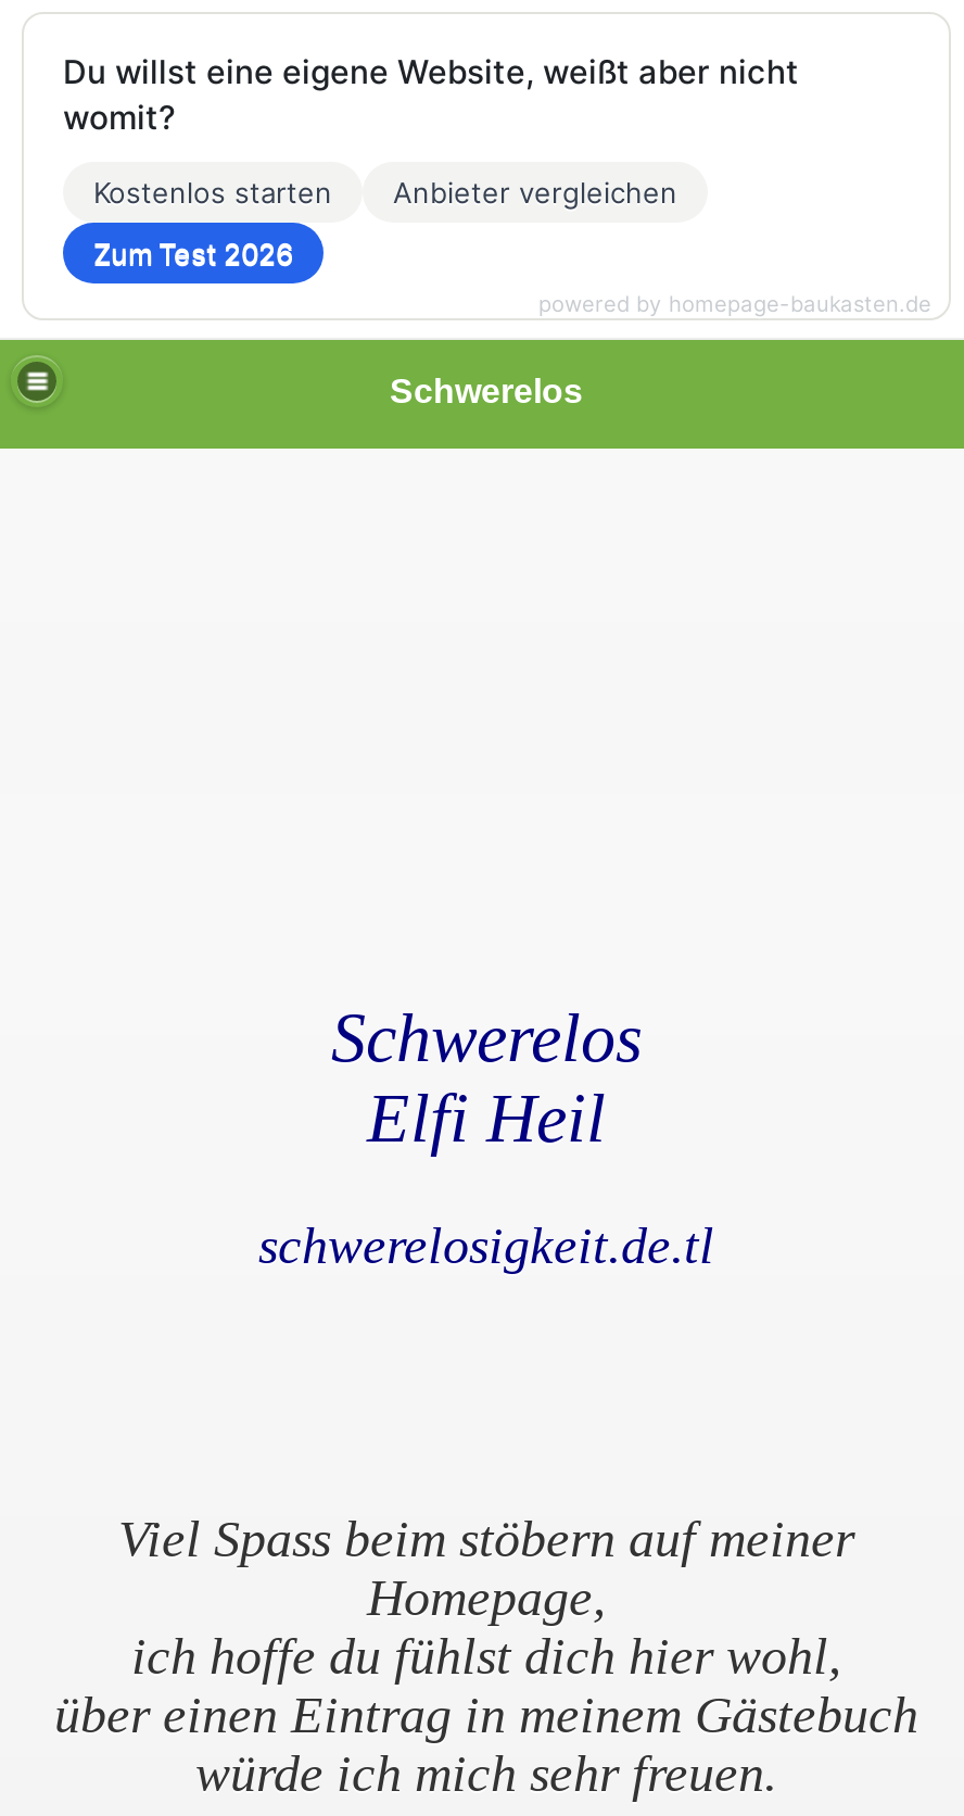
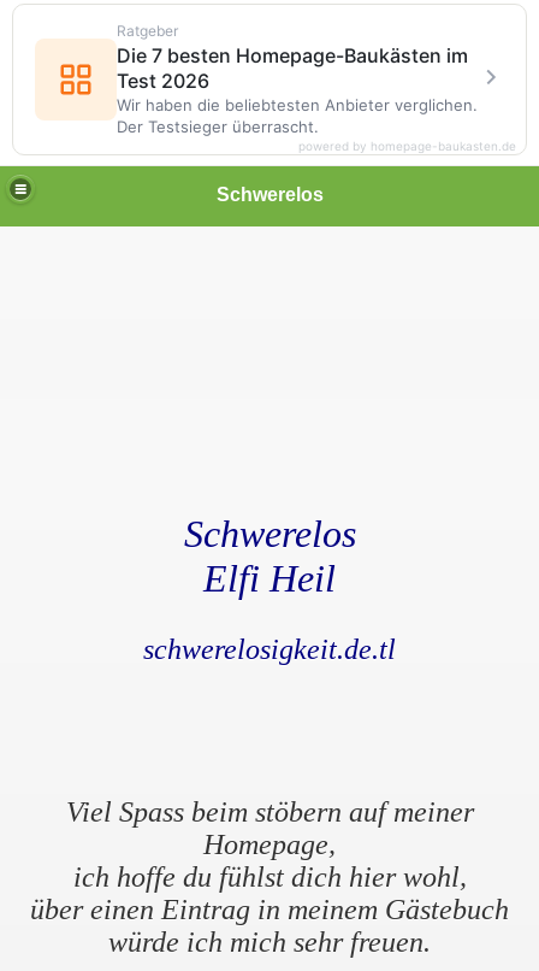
- Du willst eine eigene Website, weißt aber nicht
- womit?
- Kostenlos starten
- Anbieter vergleichen
- Zum Test 2026
+ Ratgeber
+ Die 7 besten Homepage-Baukästen im
+ Test 2026
+ Wir haben die beliebtesten Anbieter verglichen.
+ Der Testsieger überrascht.
